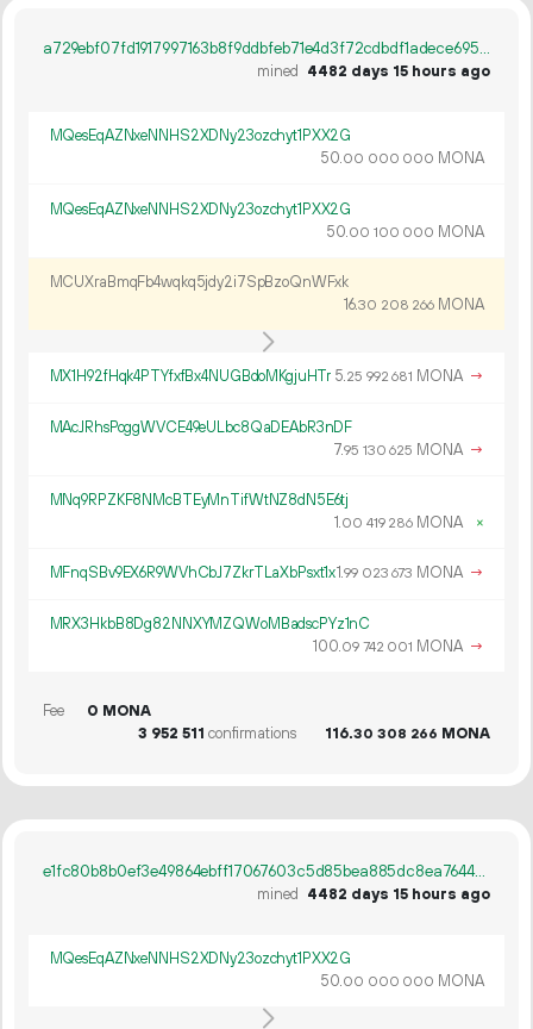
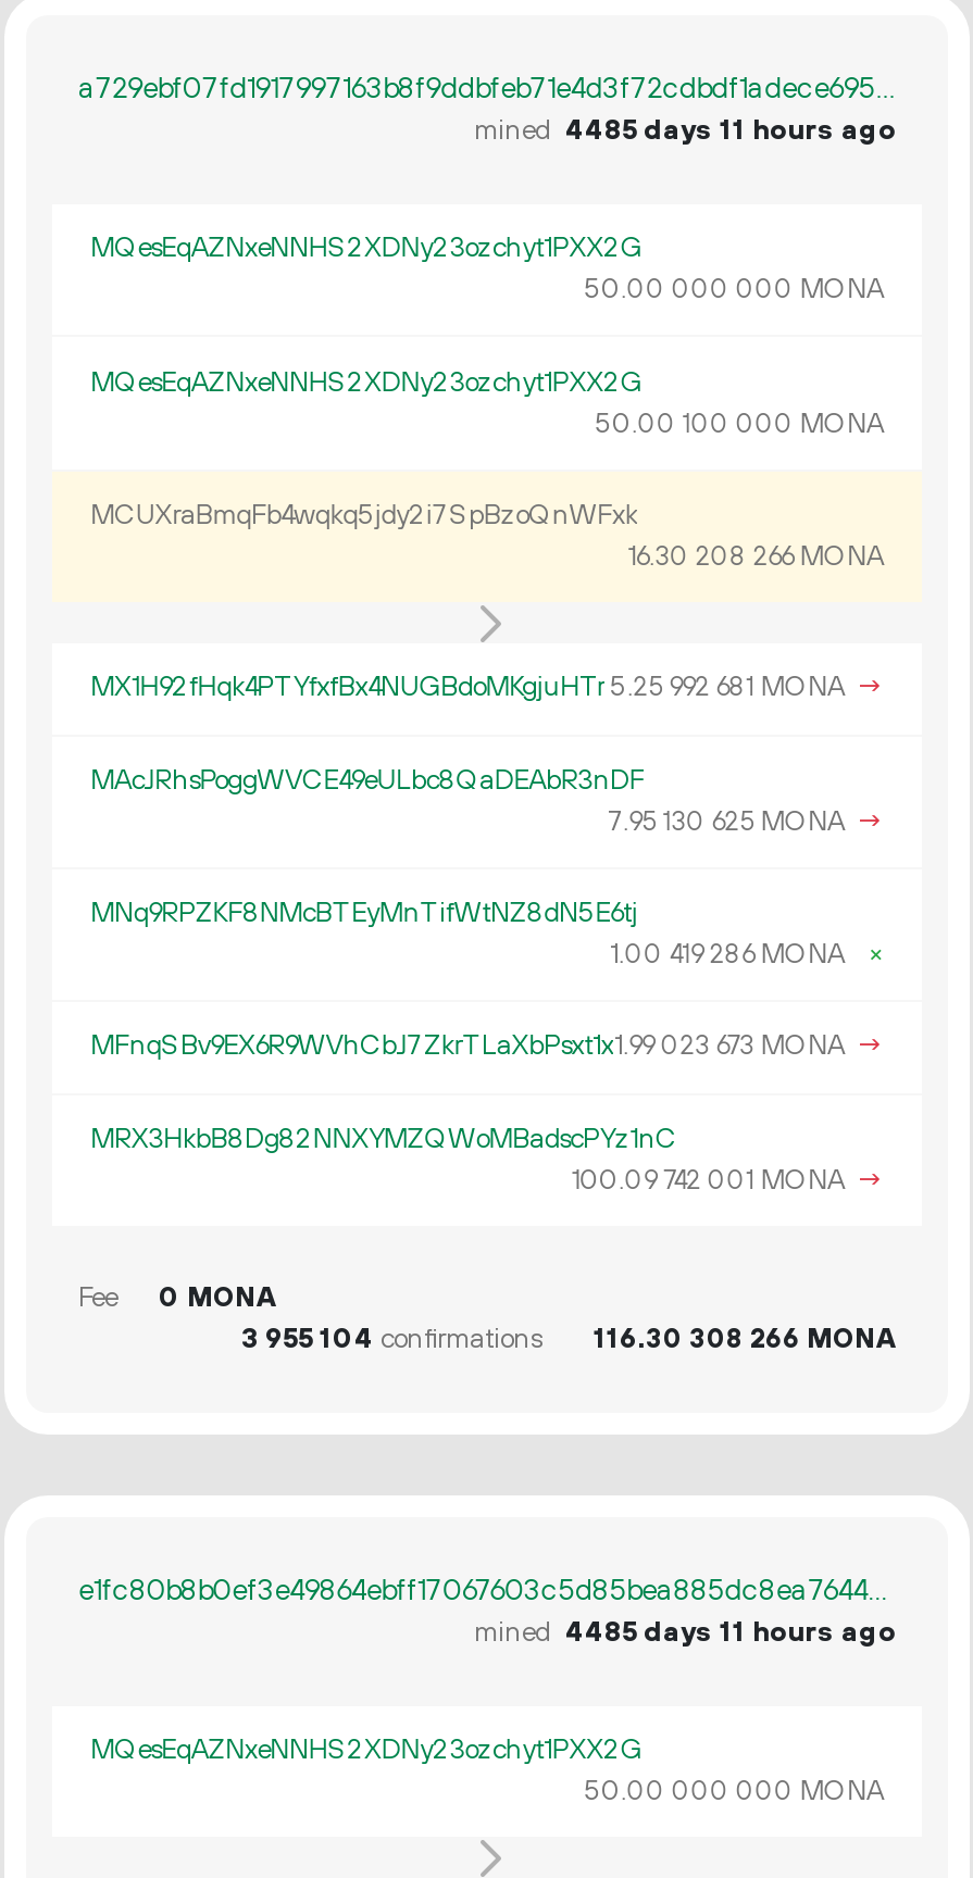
- mined 4482 days 15 hours ago
+ mined 4485 days 11 hours ago

- 3 952 511 confirmations
+ 3 955 104 confirmations

- mined 4482 days 15 hours ago
+ mined 4485 days 11 hours ago
